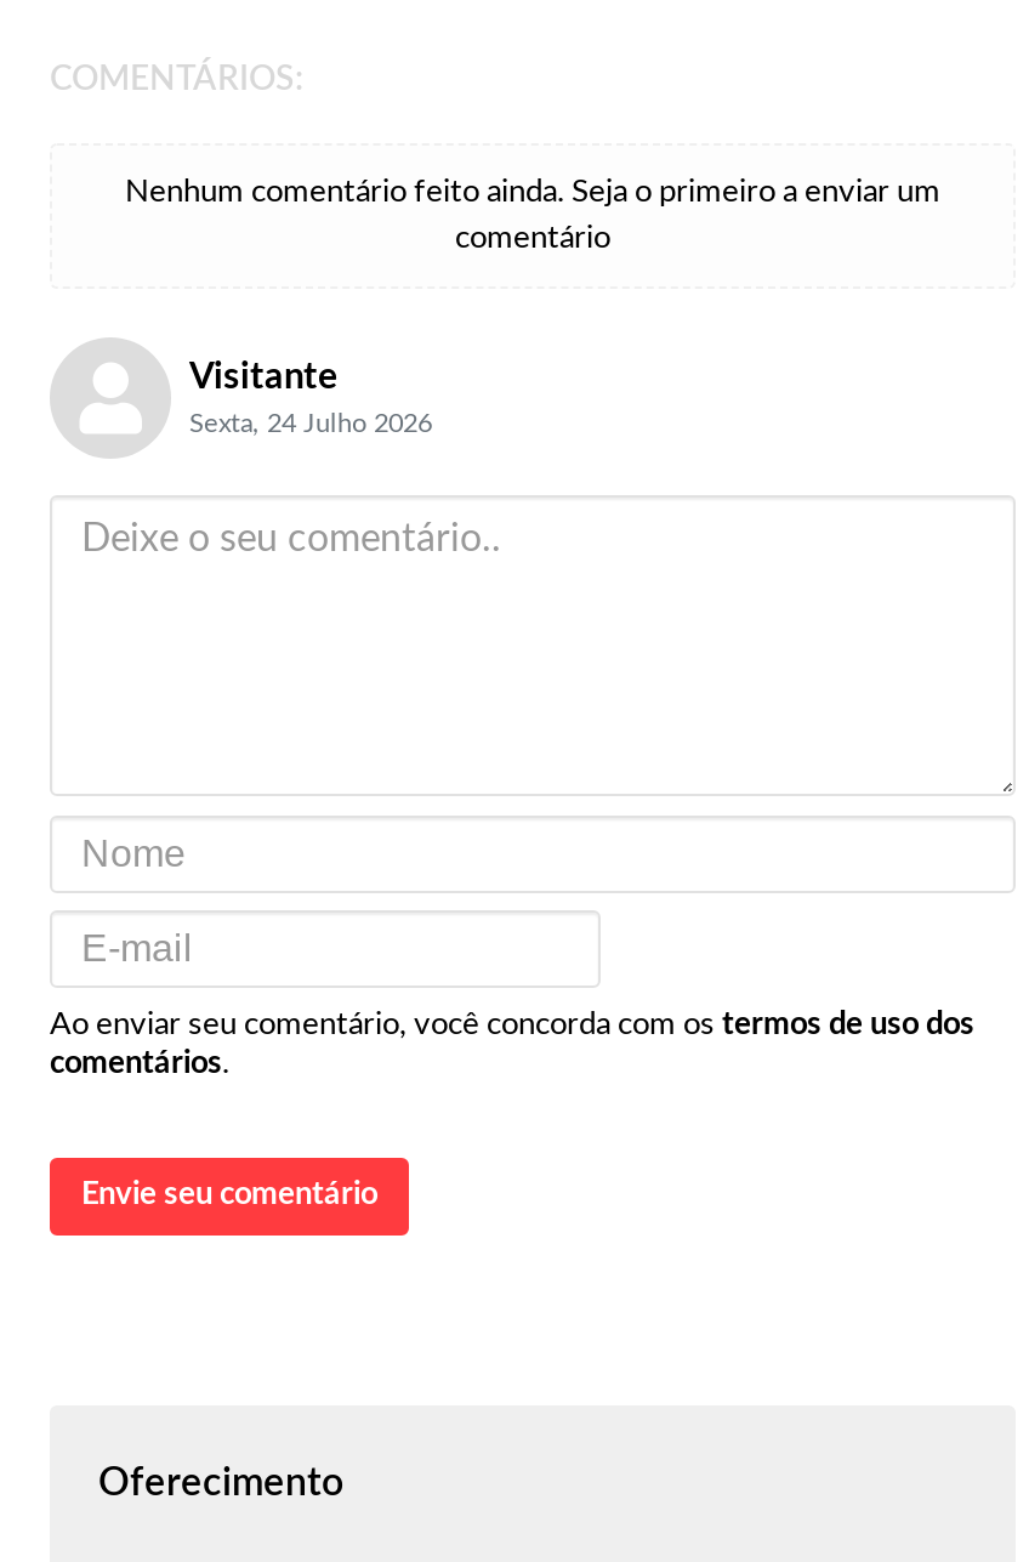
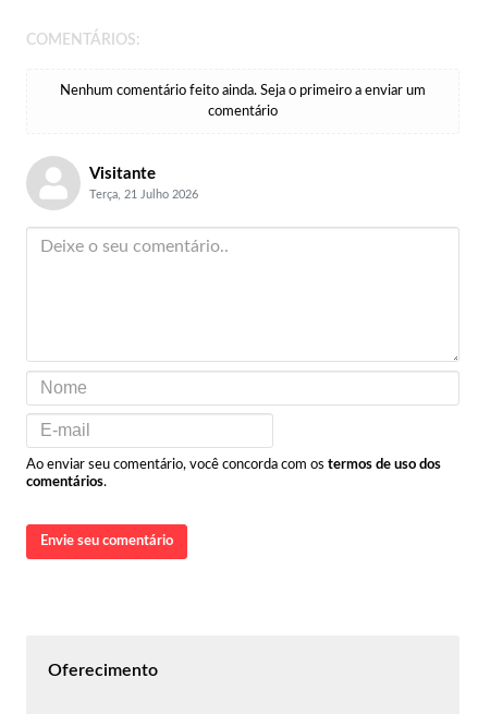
- Sexta, 24 Julho 2026
+ Terça, 21 Julho 2026
